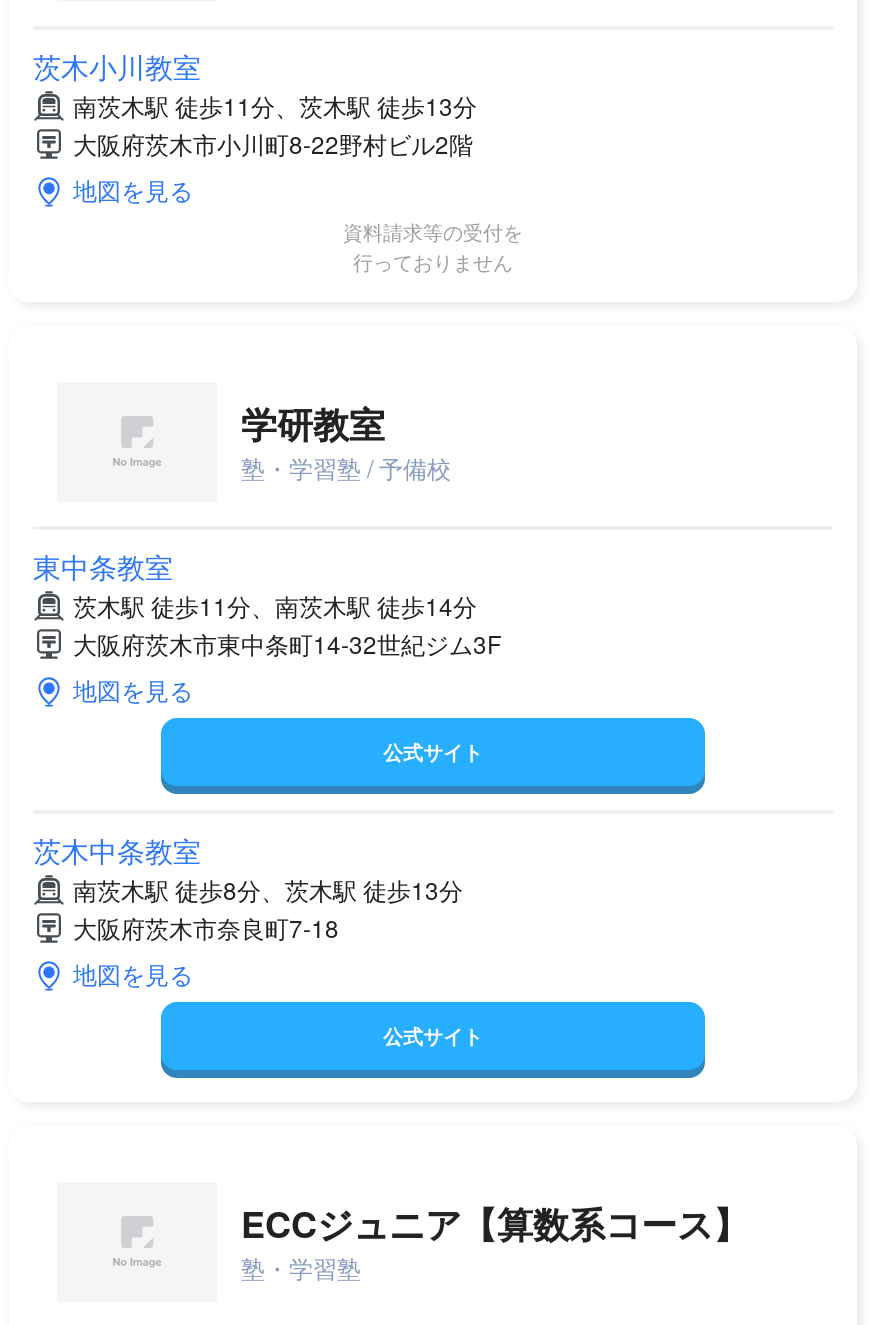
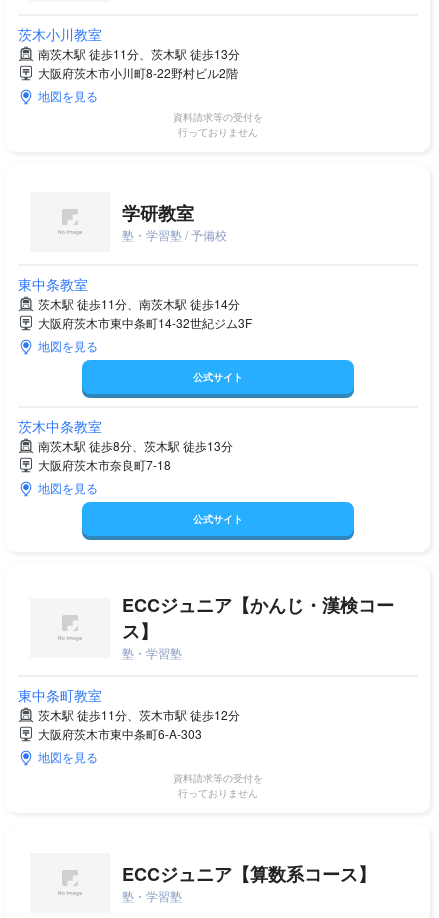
+ ECCジュニア【かんじ・漢検コー
+ ス】
+ 塾・学習塾
+ 東中条町教室
+ 茨木駅 徒歩11分、茨木市駅 徒歩12分
+ 大阪府茨木市東中条町6-A-303
+ 地図を見る
+ 資料請求等の受付を
+ 行っておりません
